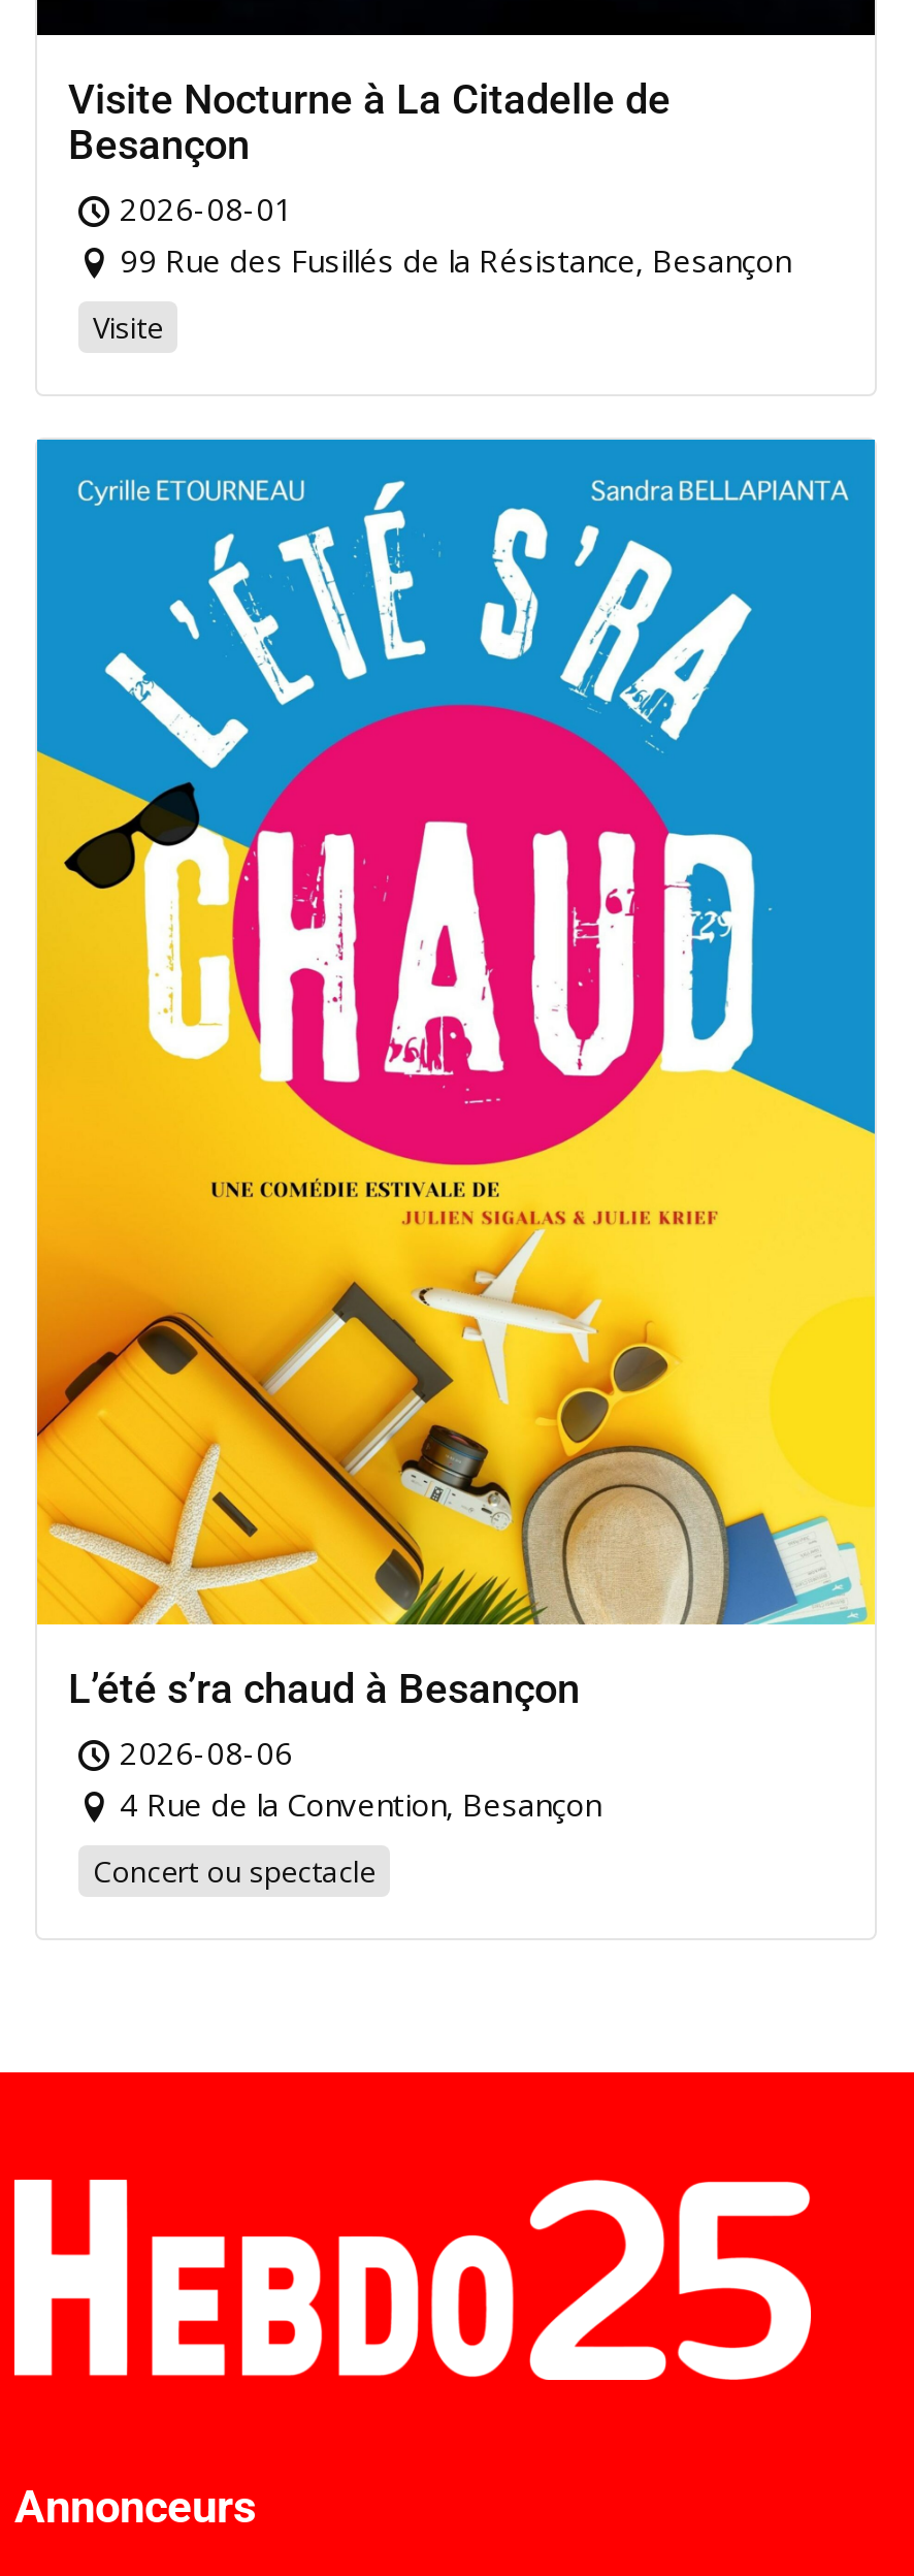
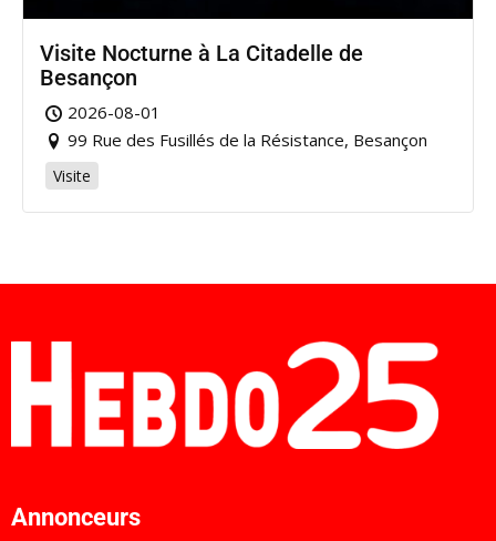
- [image]
- L’été s’ra chaud à Besançon
- 2026-08-06
- 4 Rue de la Convention, Besançon
- Concert ou spectacle
